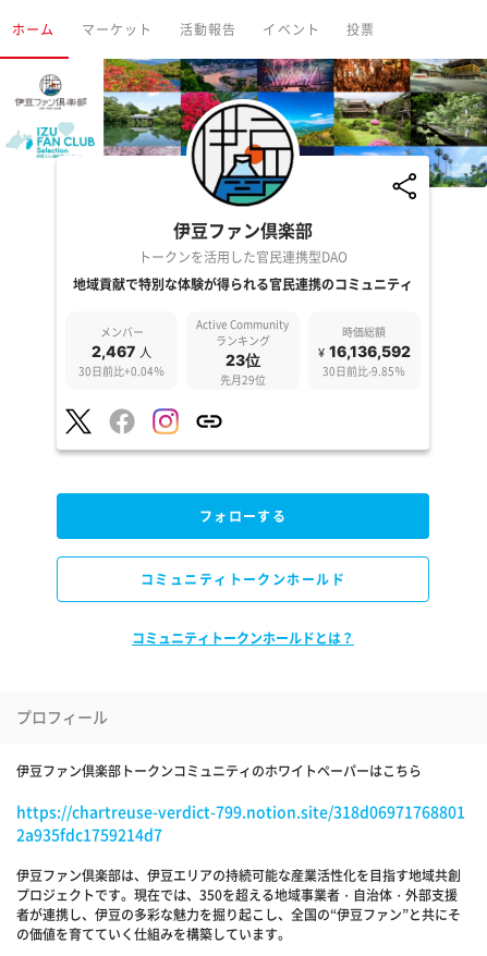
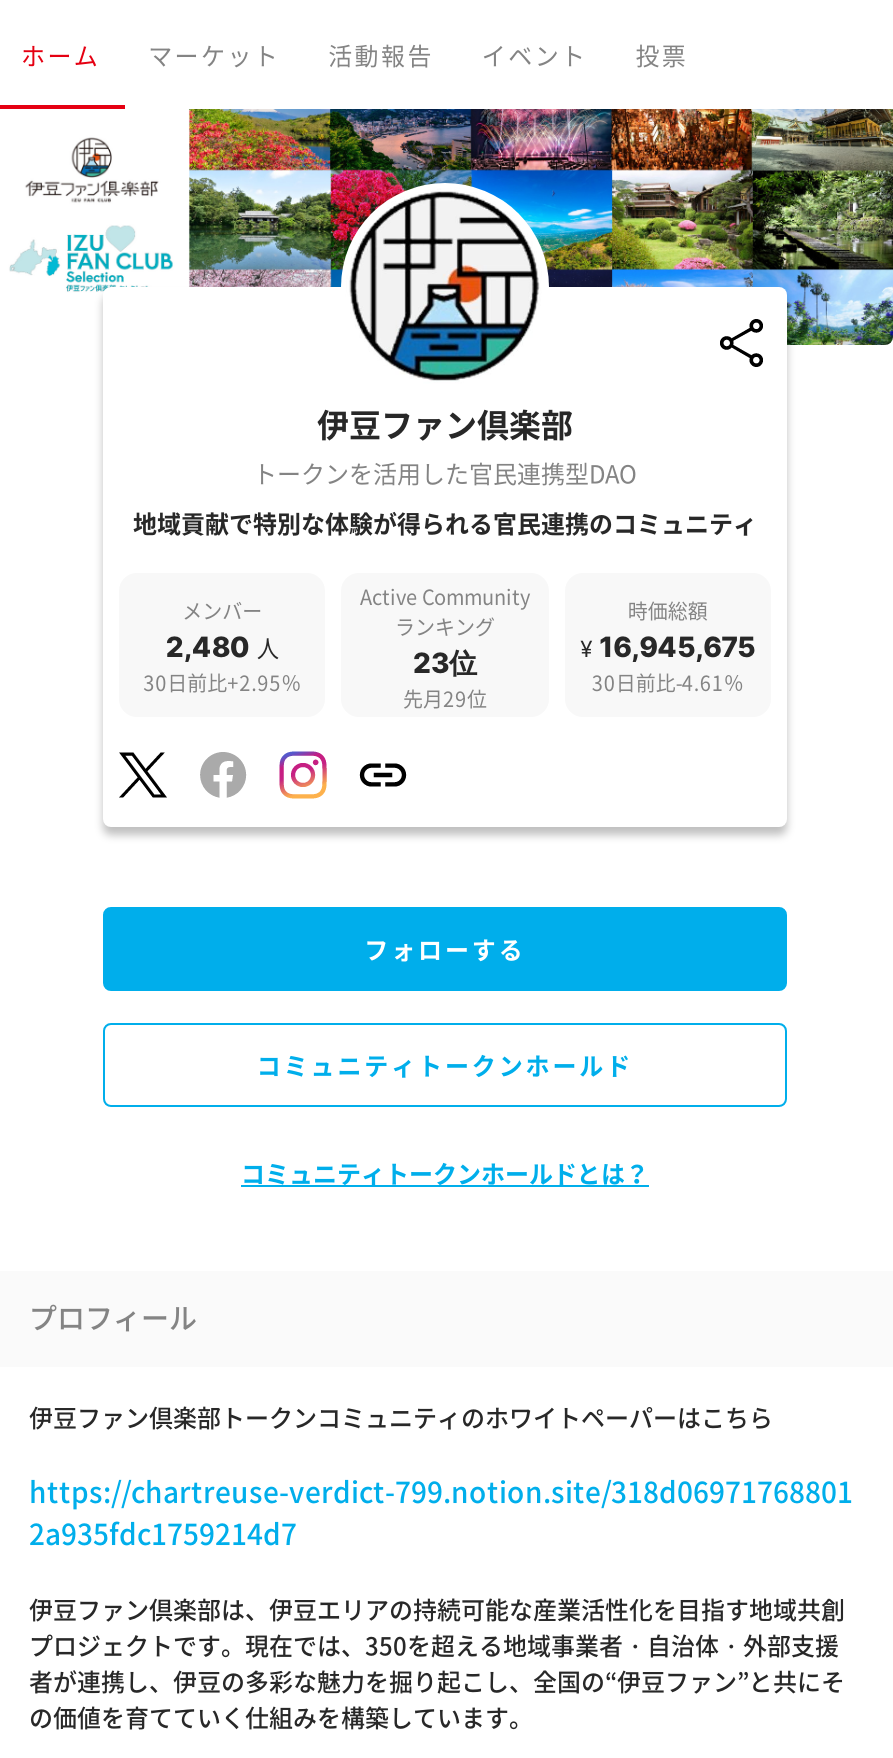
- 2,467 人
+ 2,480 人

- ¥ 16,136,592
+ ¥ 16,945,675

- 30日前比+0.04％
+ 30日前比+2.95％

- 30日前比-9.85％
+ 30日前比-4.61％
